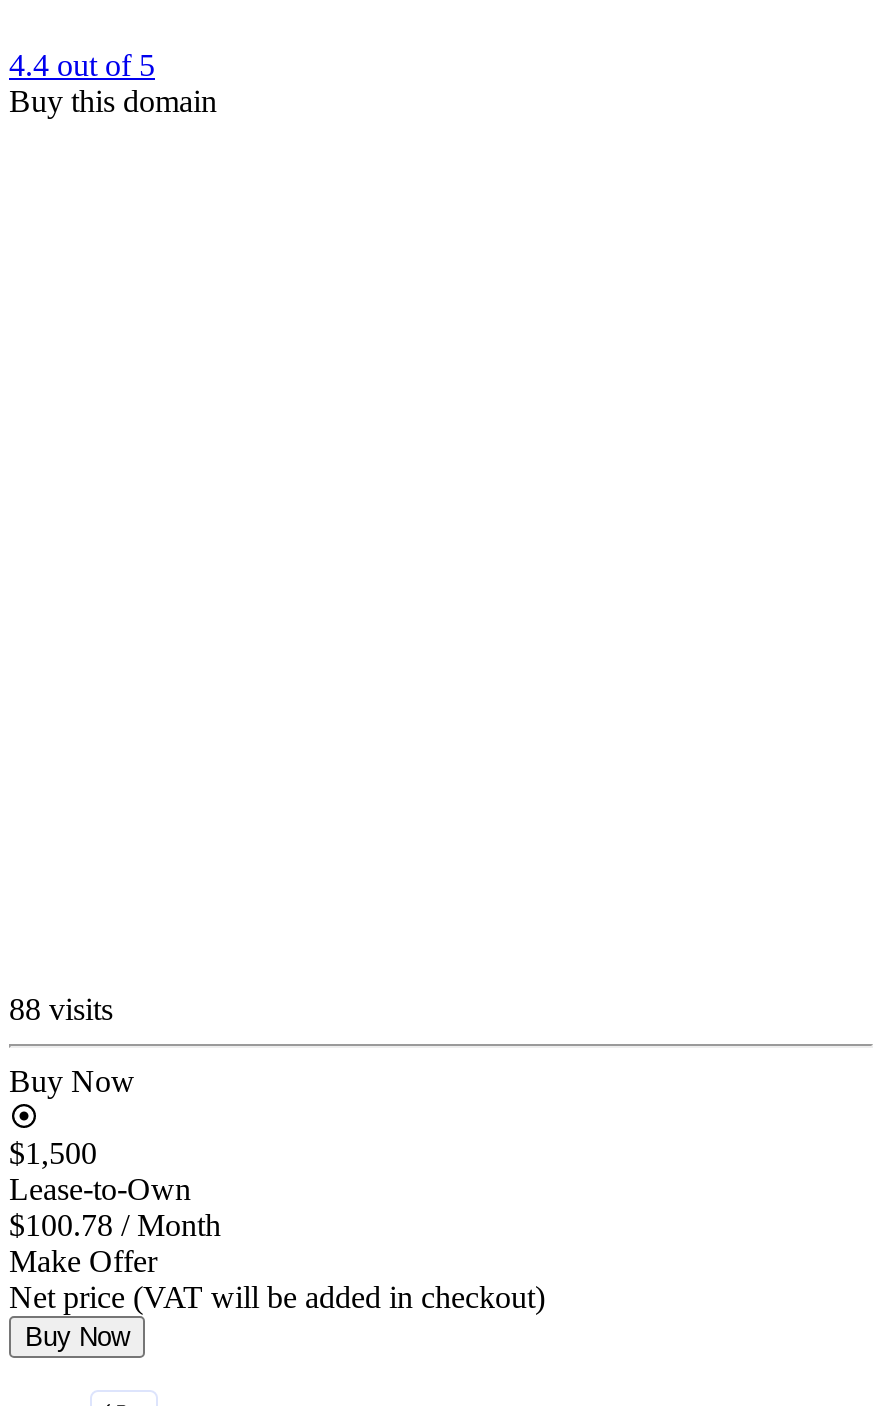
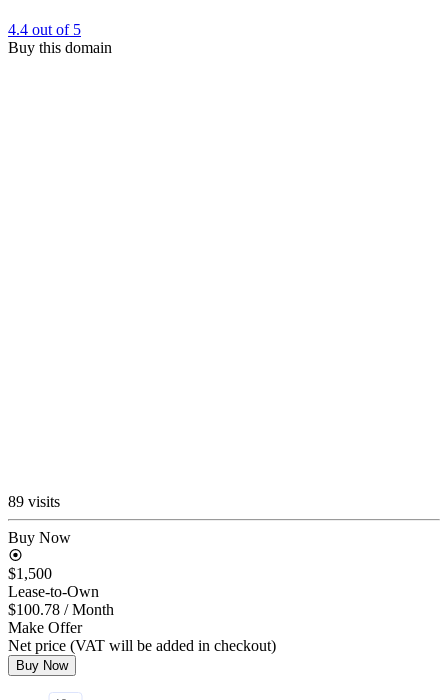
- 88 visits
+ 89 visits
